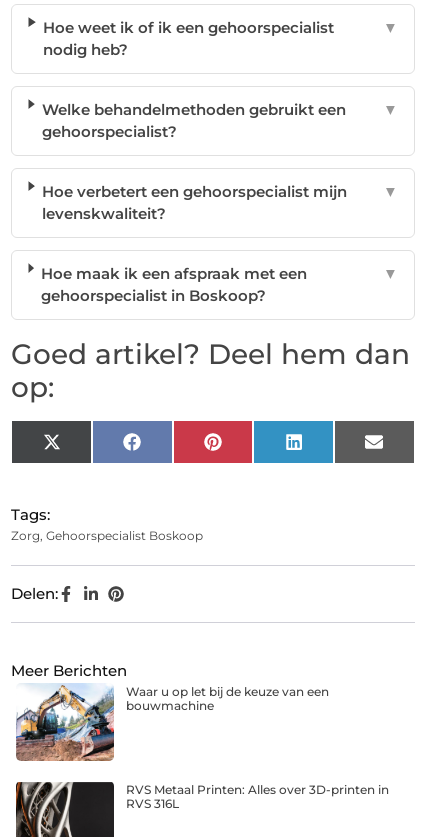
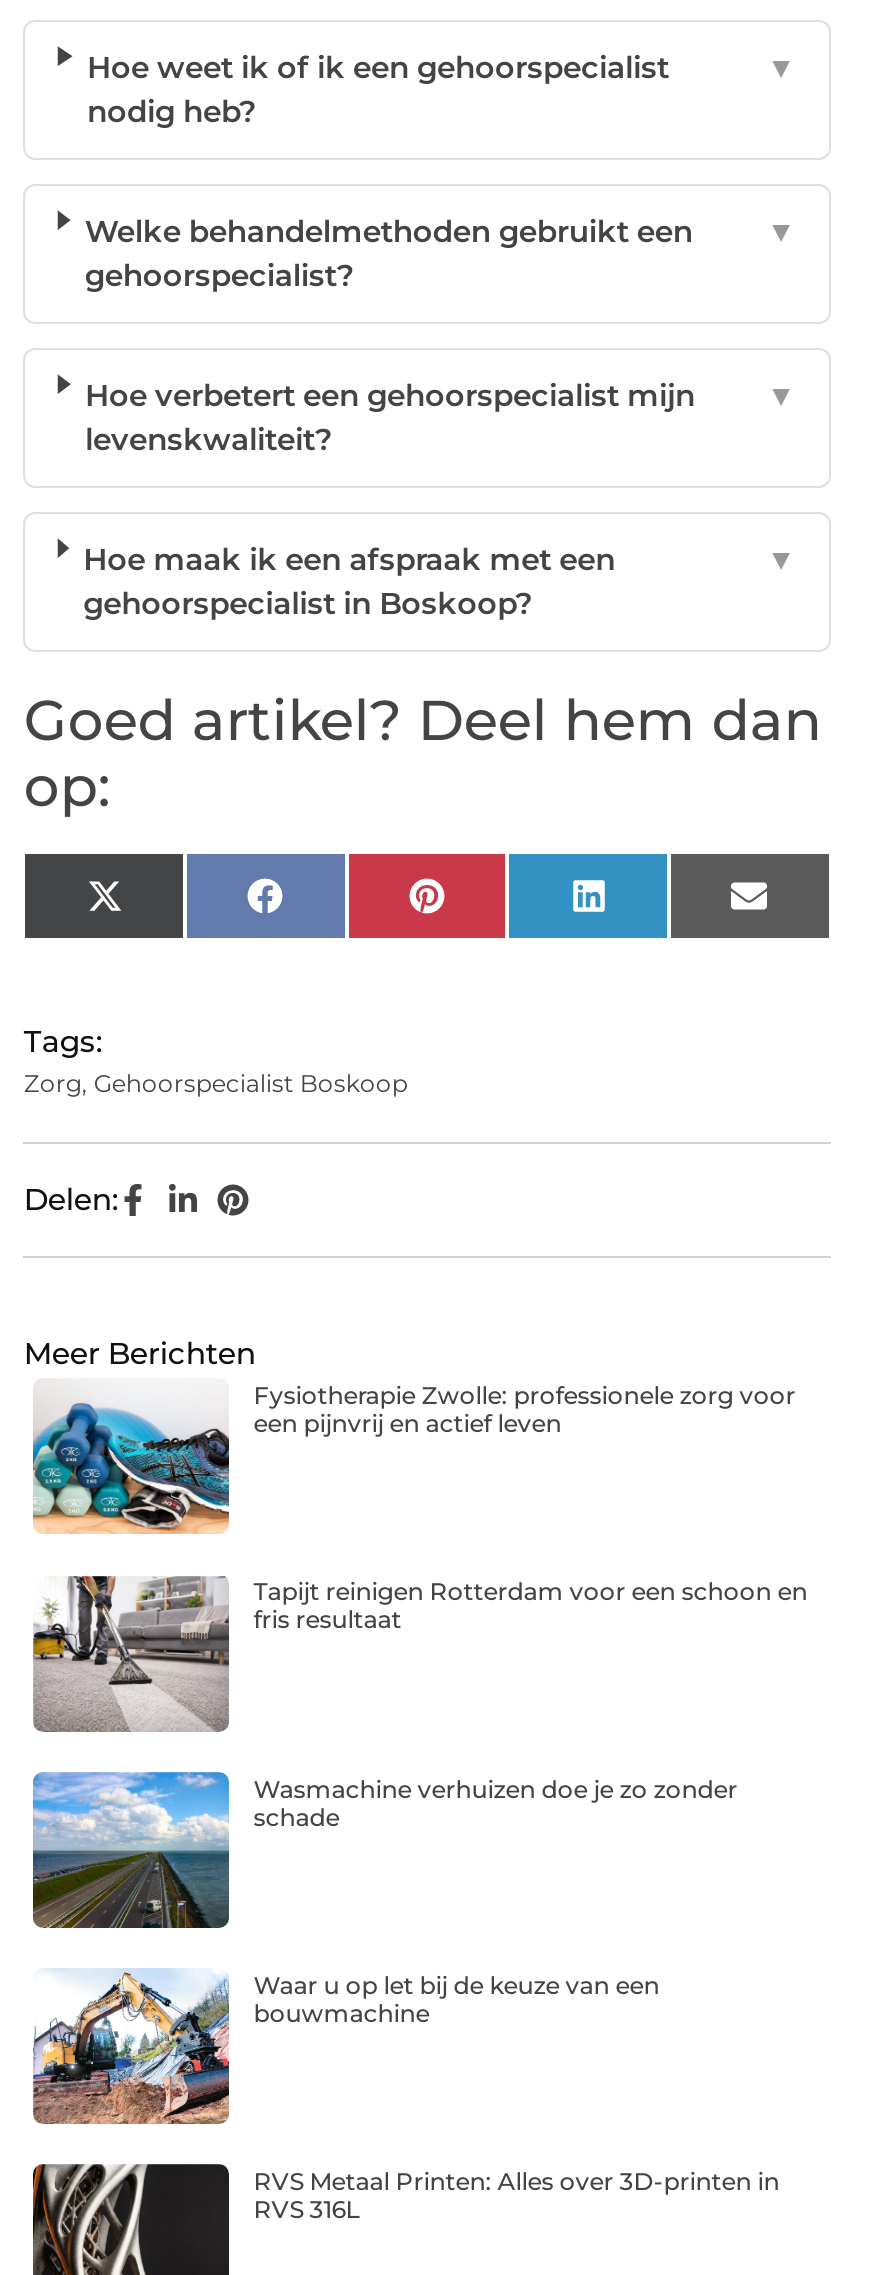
+ [image]
+ Fysiotherapie Zwolle: professionele zorg voor
+ een pijnvrij en actief leven

+ [image]
+ Wasmachine verhuizen doe je zo zonder
+ schade

+ [image]
+ Tapijt reinigen Rotterdam voor een schoon en
+ fris resultaat
